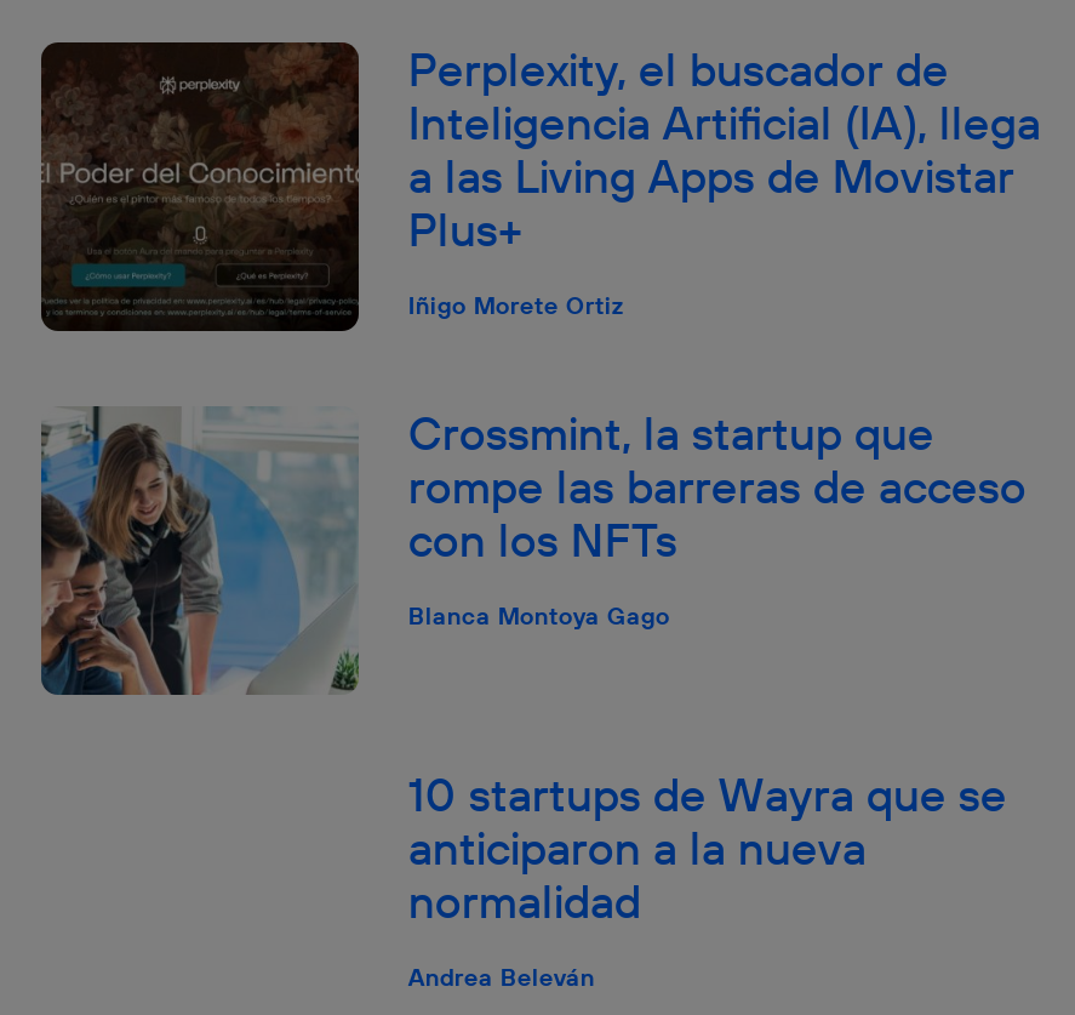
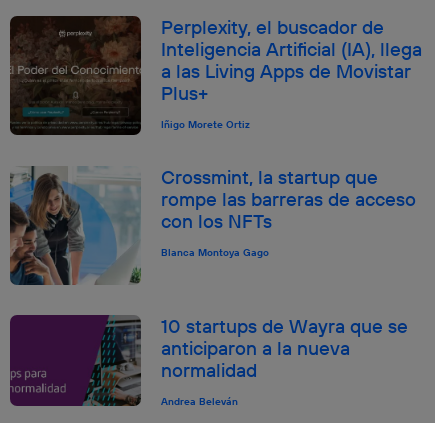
+ [image]
